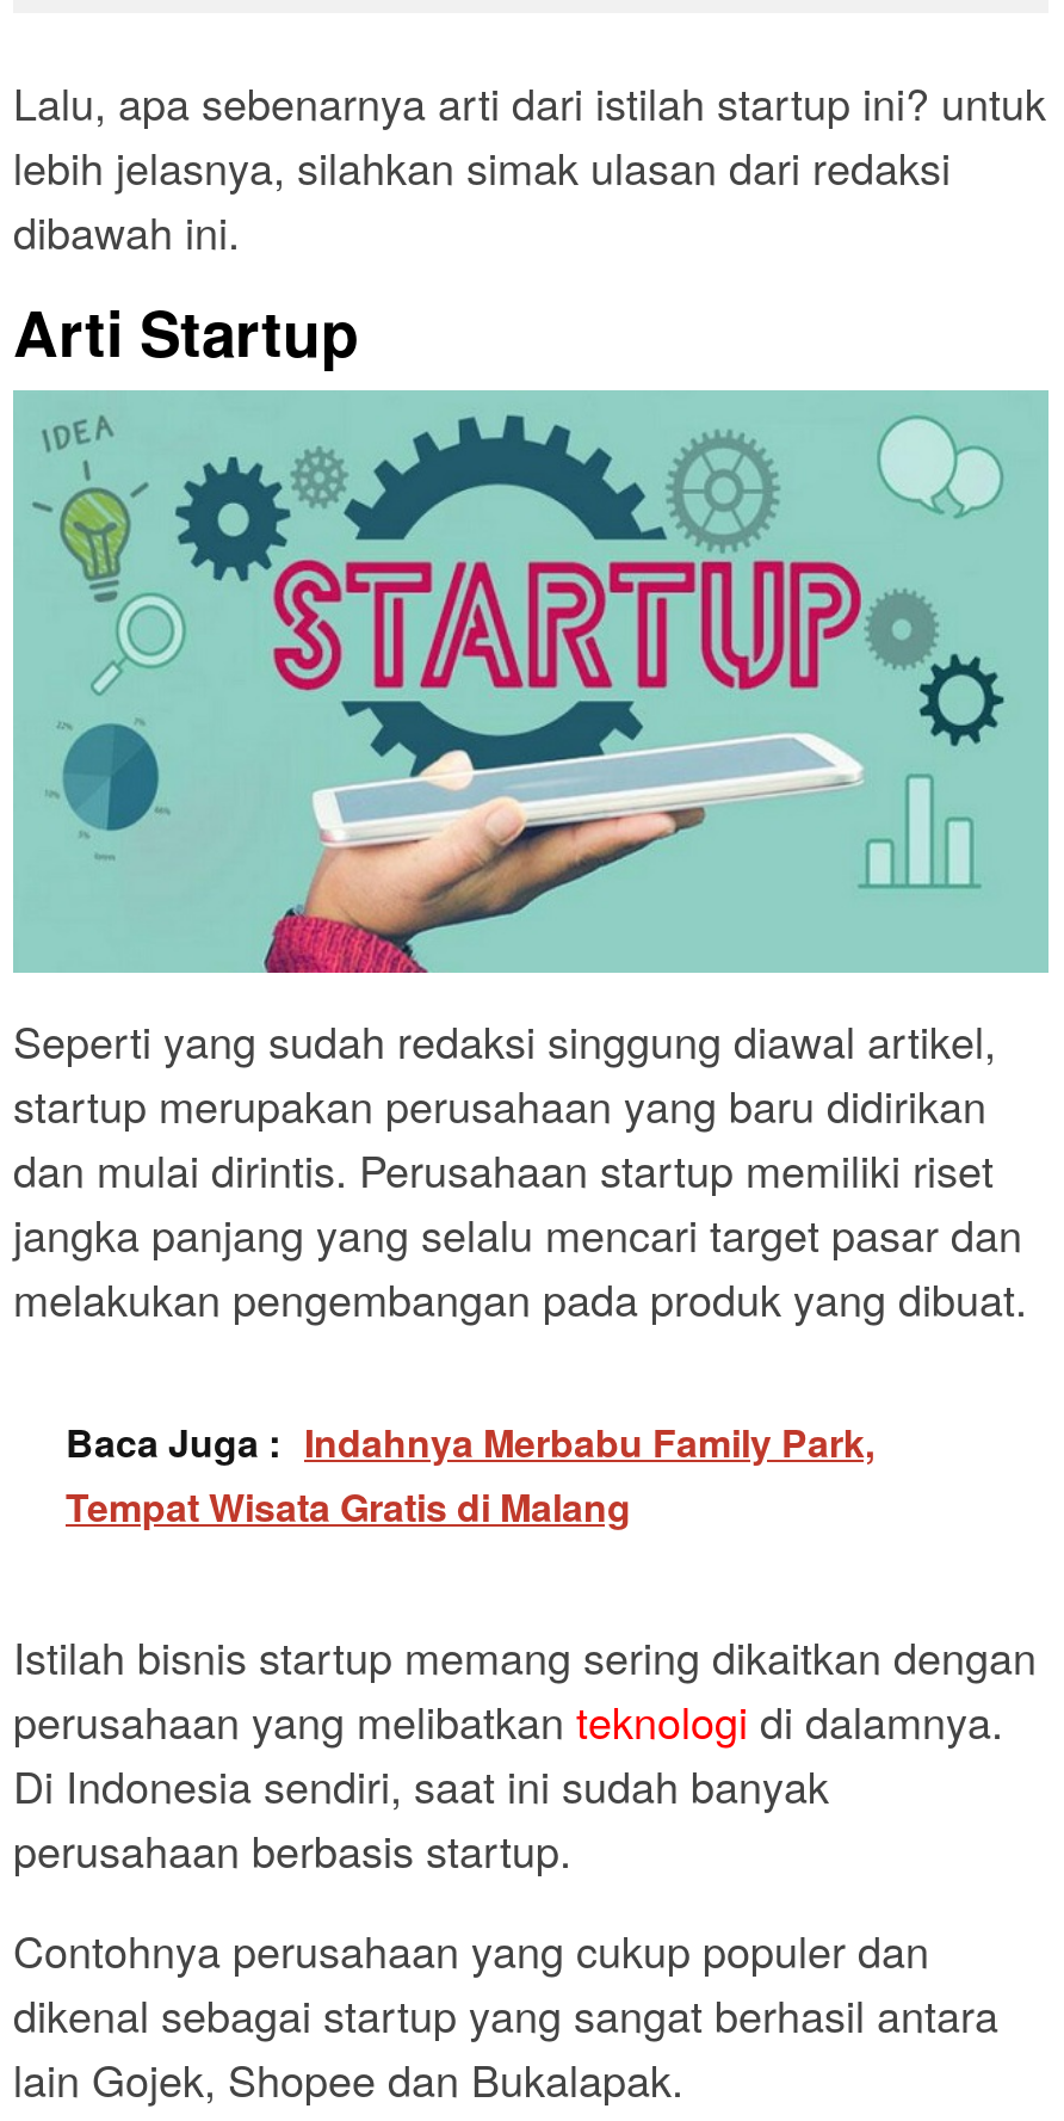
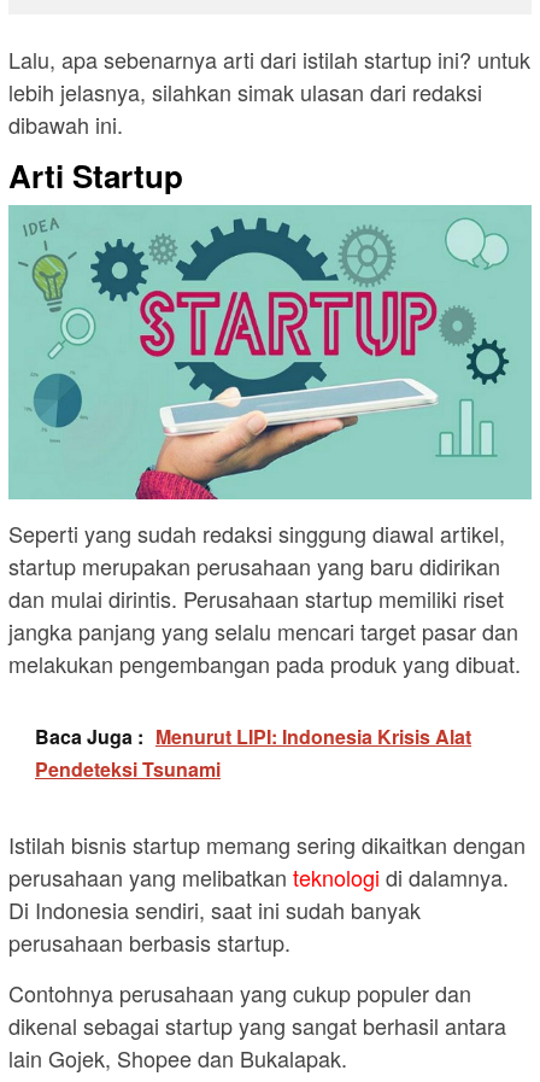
- Baca Juga : Indahnya Merbabu Family Park,
- Tempat Wisata Gratis di Malang
+ Baca Juga : Menurut LIPI: Indonesia Krisis Alat
+ Pendeteksi Tsunami
